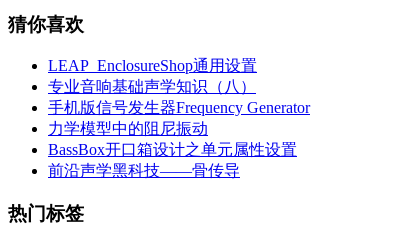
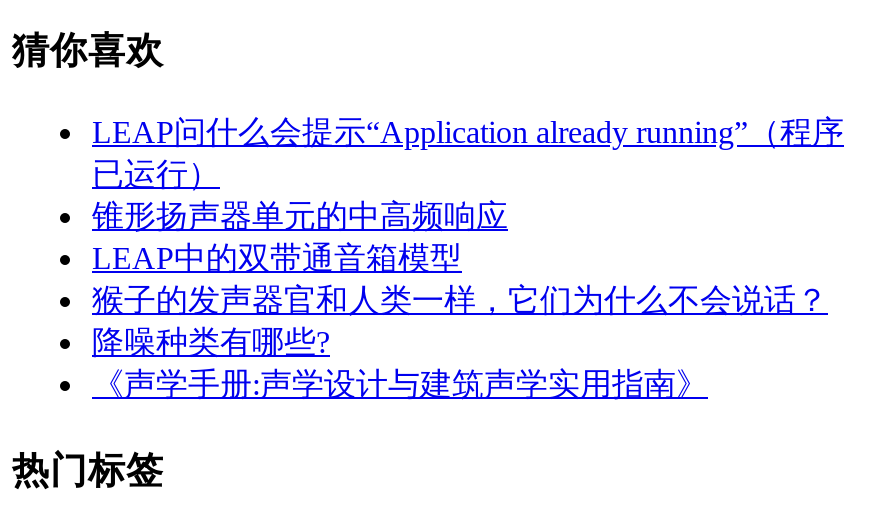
- LEAP_EnclosureShop通用设置
- 专业音响基础声学知识（八）
- 手机版信号发生器Frequency Generator
- 力学模型中的阻尼振动
- BassBox开口箱设计之单元属性设置
- 前沿声学黑科技——骨传导
+ LEAP问什么会提示“Application already running”（程序
+ 已运行）
+ 锥形扬声器单元的中高频响应
+ LEAP中的双带通音箱模型
+ 猴子的发声器官和人类一样，它们为什么不会说话？
+ 降噪种类有哪些?
+ 《声学手册:声学设计与建筑声学实用指南》
